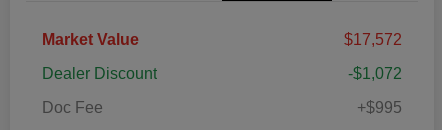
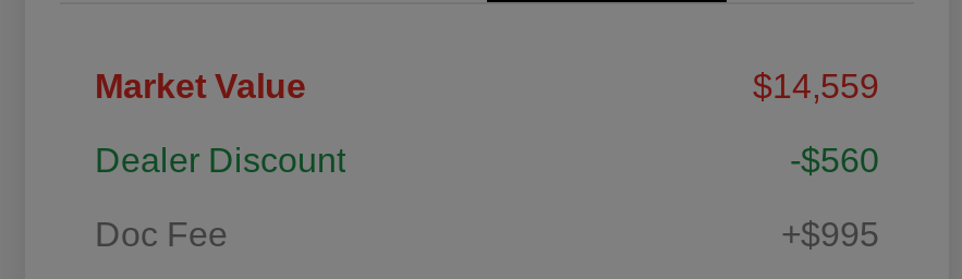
- $17,572
+ $14,559

- -$1,072
+ -$560
